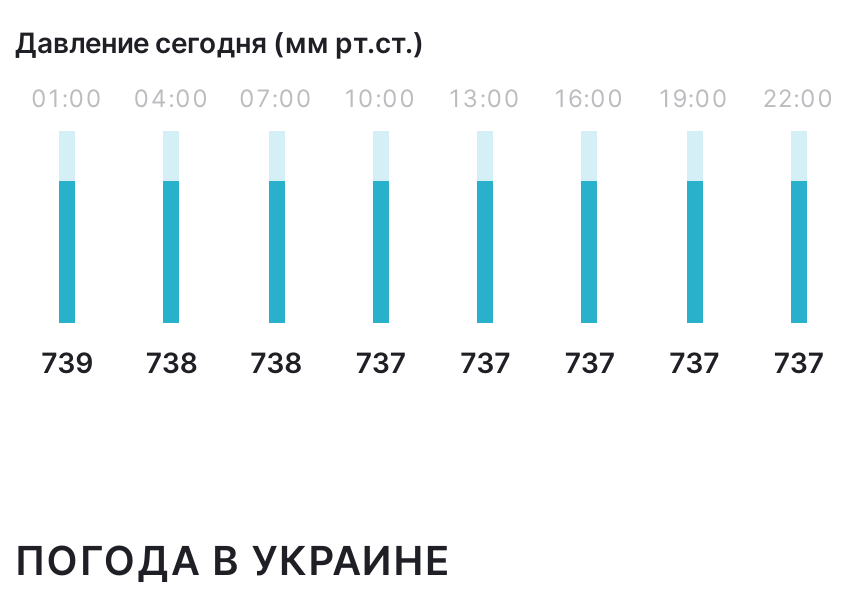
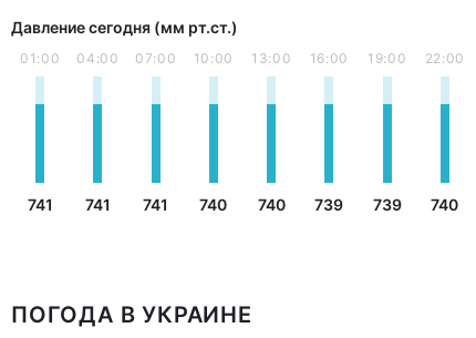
- 739
+ 741

- 738
+ 741

- 738
+ 741

- 737
+ 740

- 737
+ 740

- 737
+ 739

- 737
+ 739

- 737
+ 740
